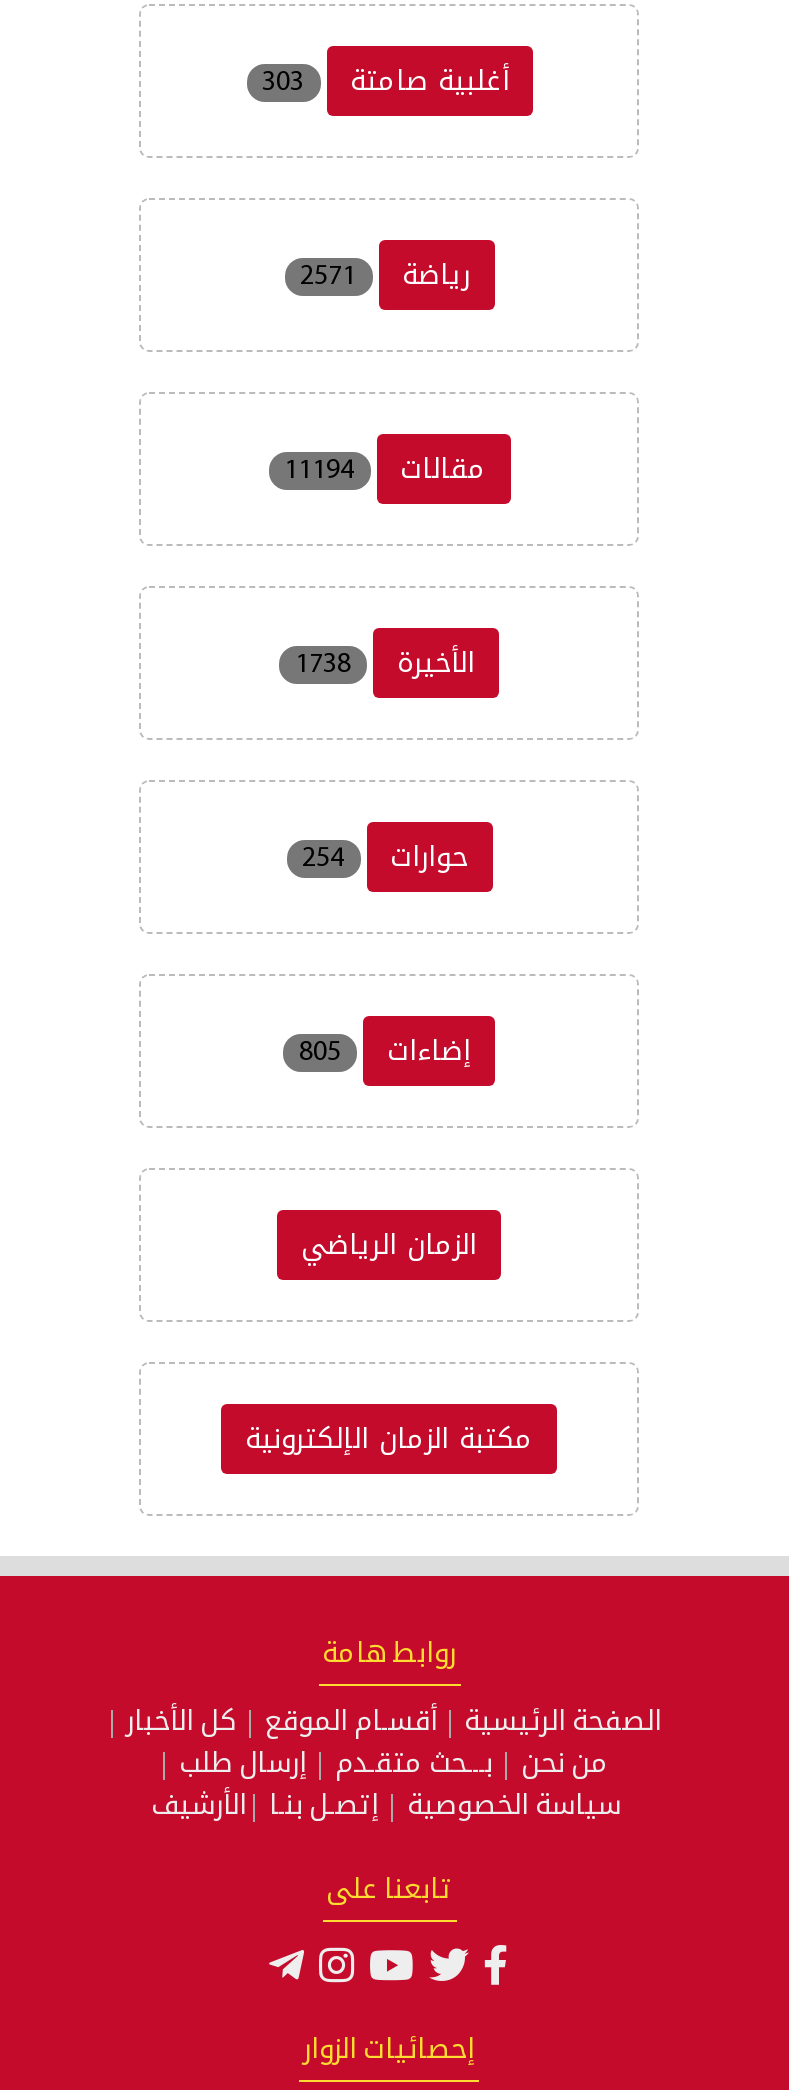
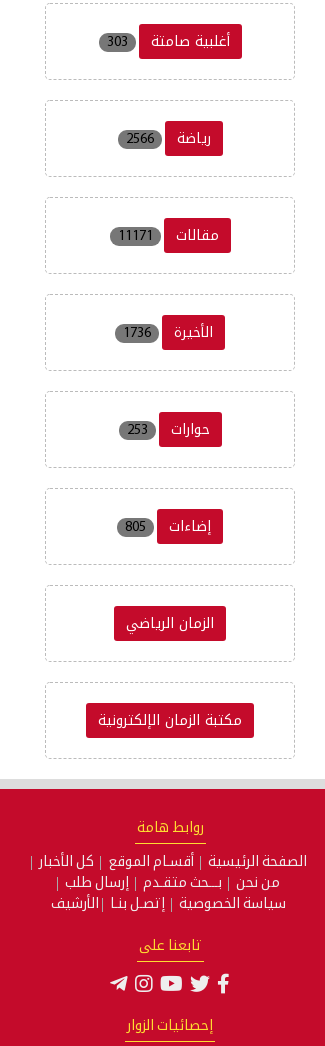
- رياضة 2571
+ رياضة 2566

- مقالات 11194
+ مقالات 11171

- الأخيرة 1738
+ الأخيرة 1736

- حوارات 254
+ حوارات 253
